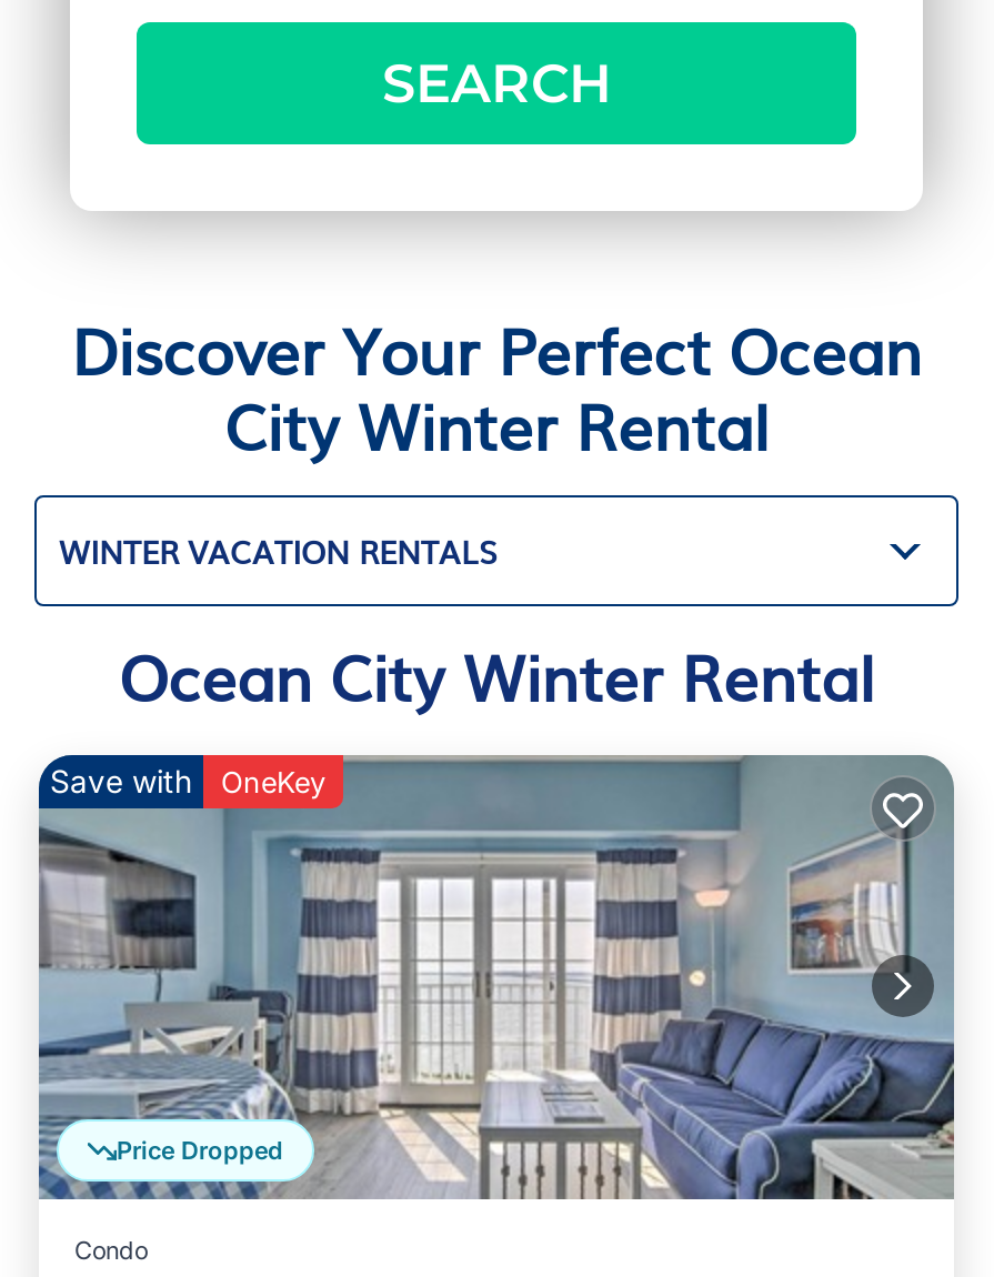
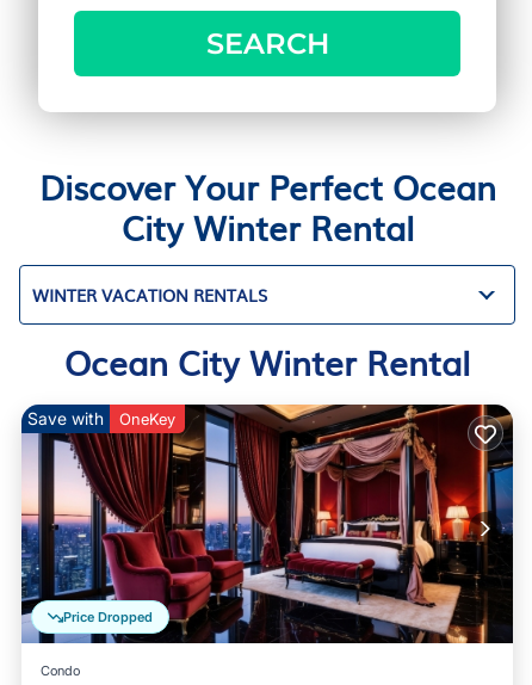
- [image]
+ [image]
